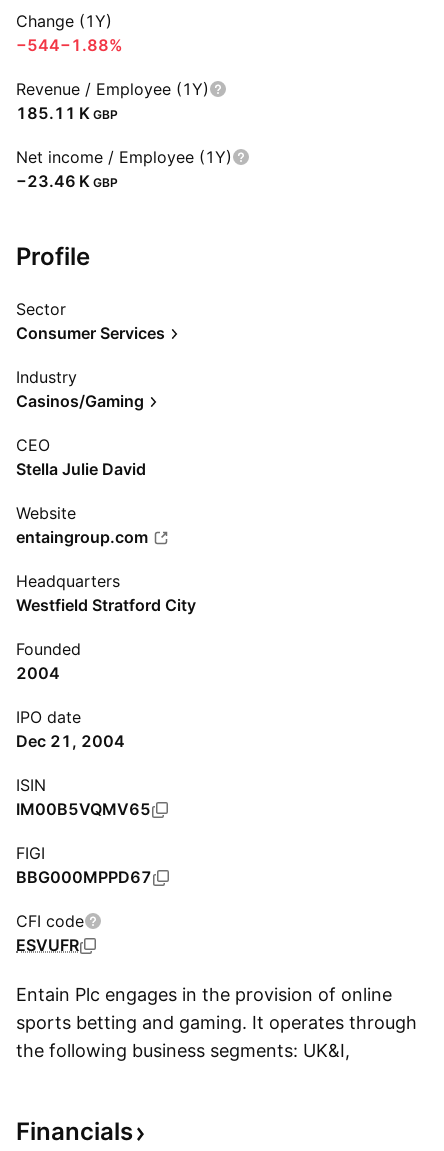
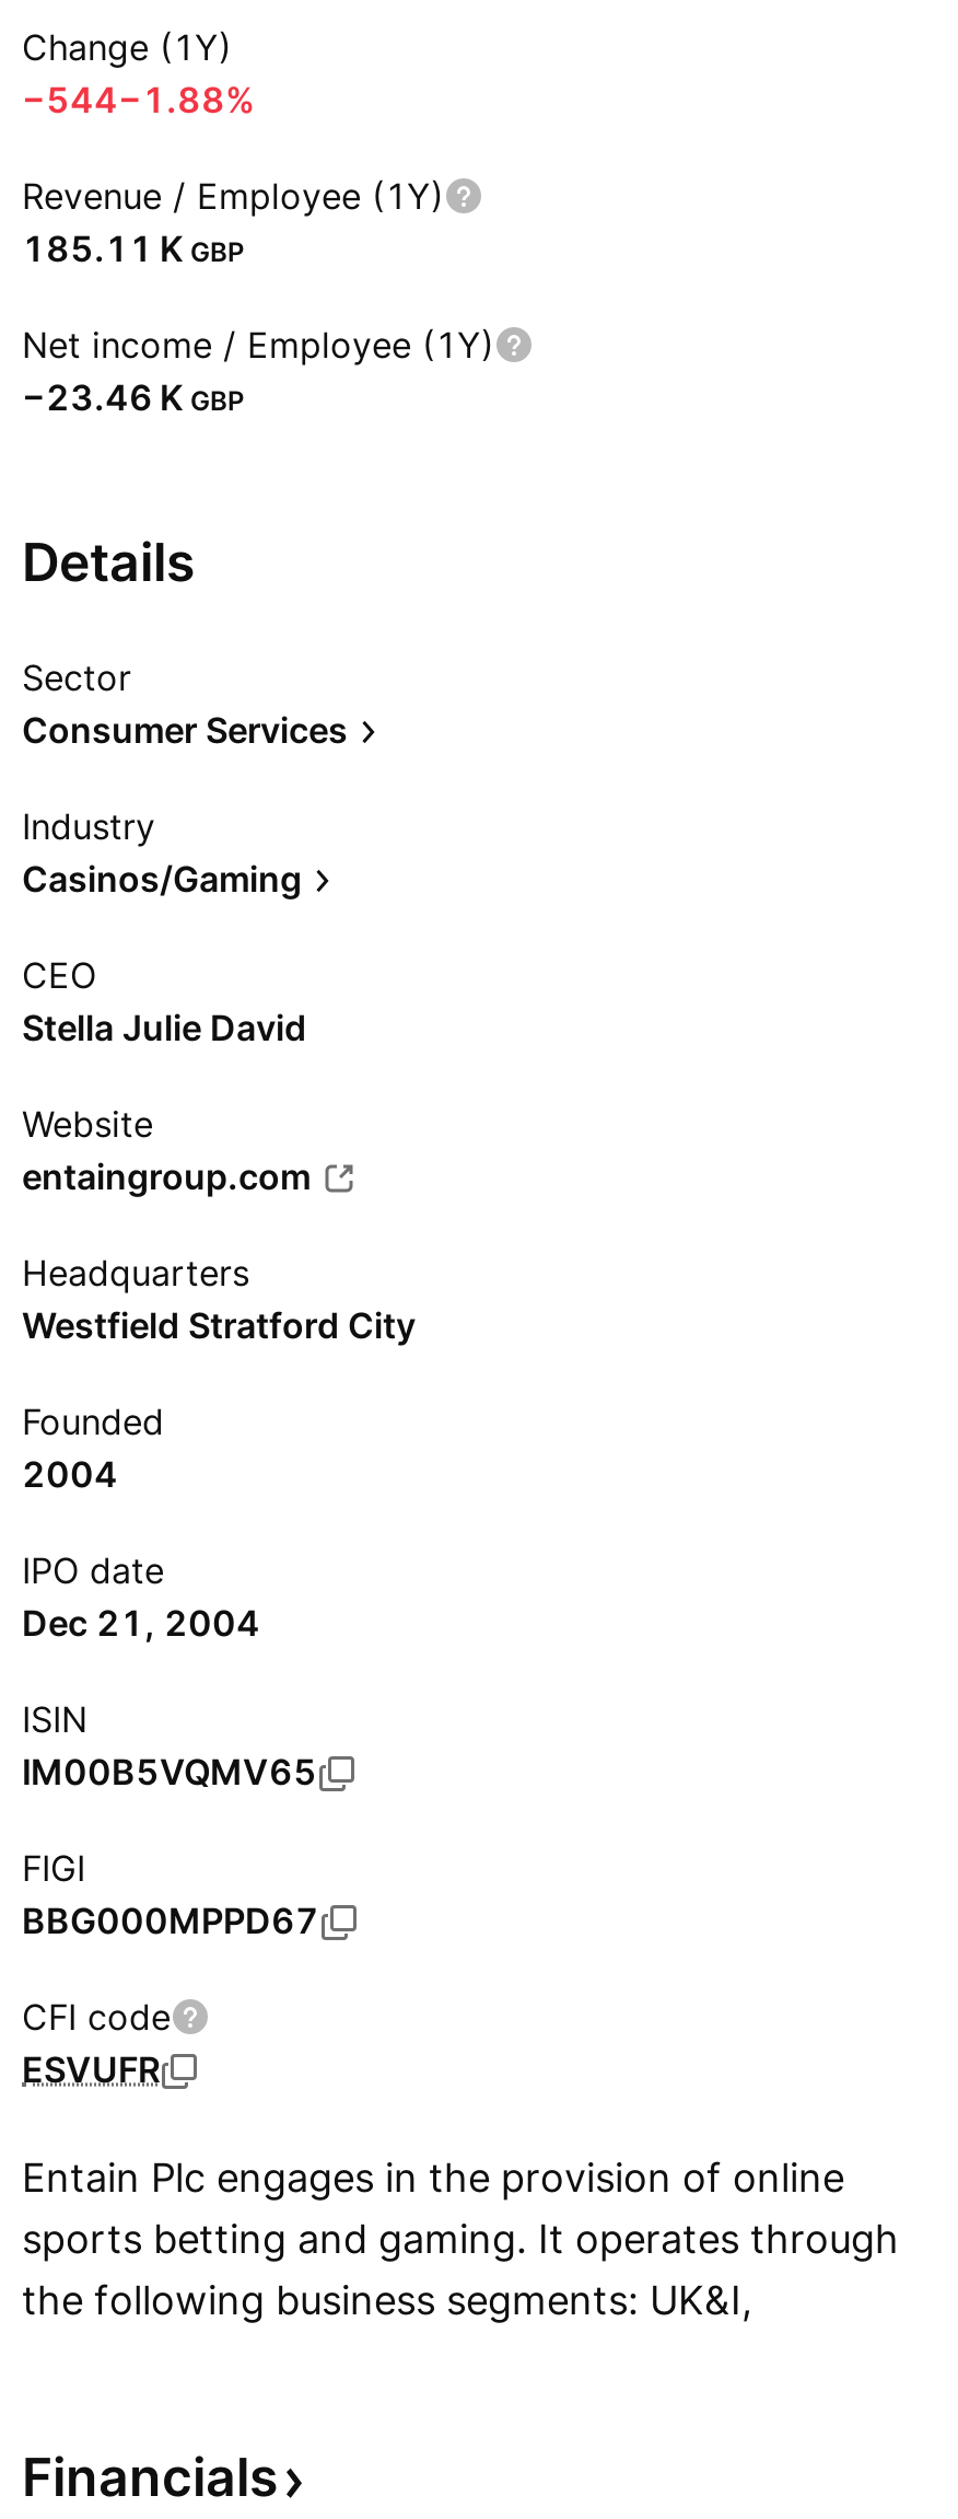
- Profile
+ Details
